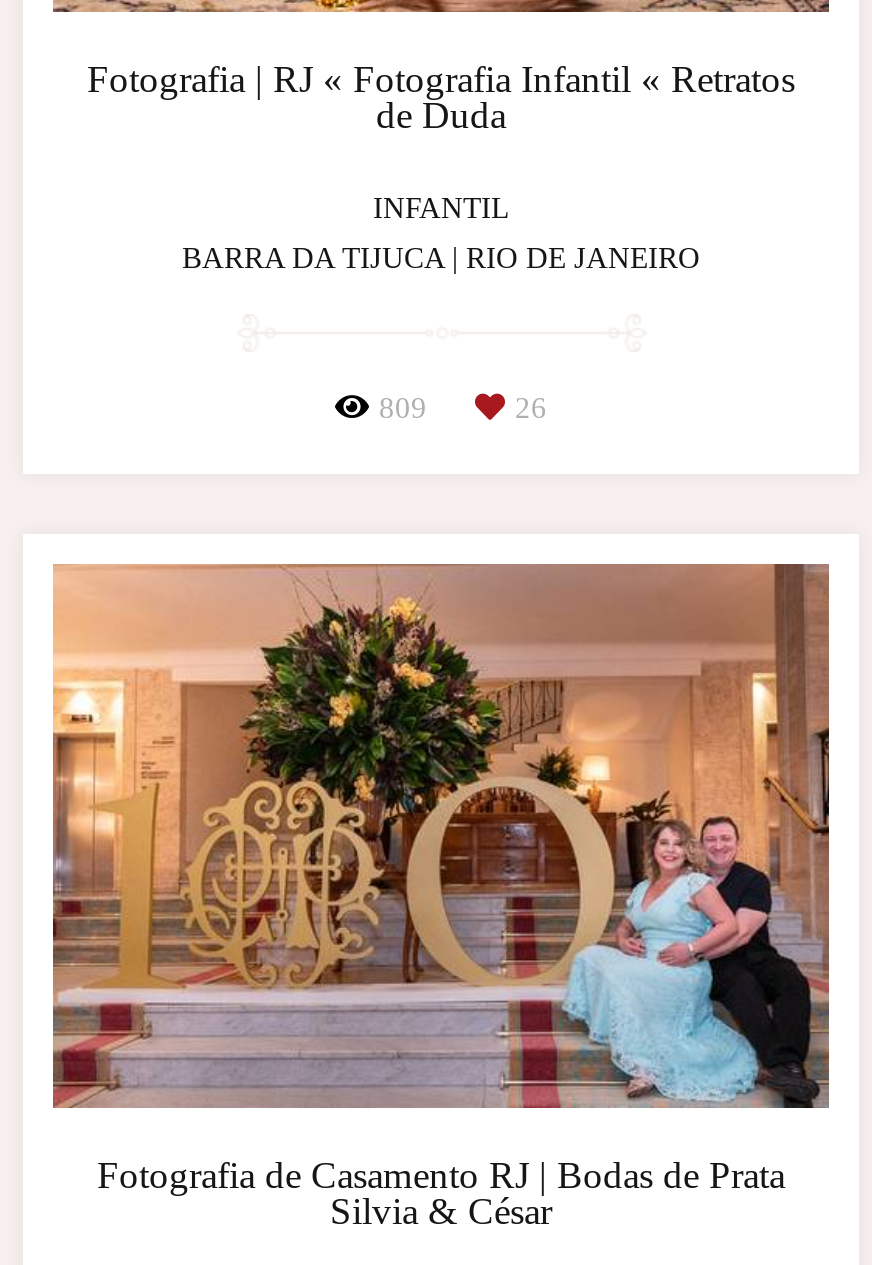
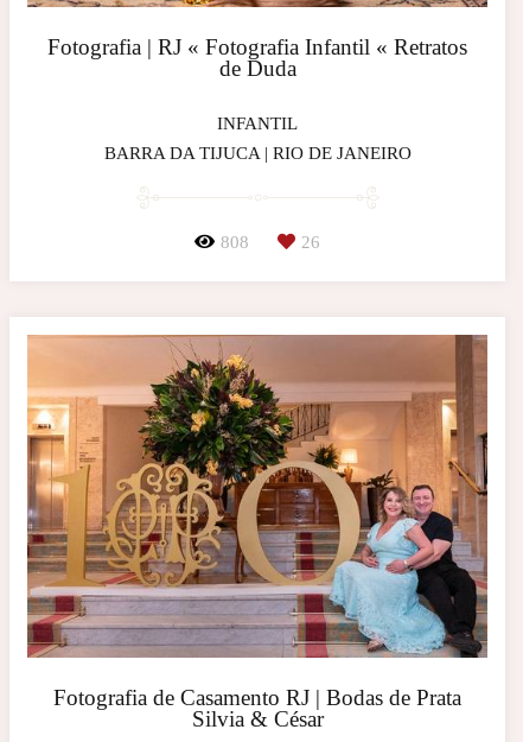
- 809
+ 808
